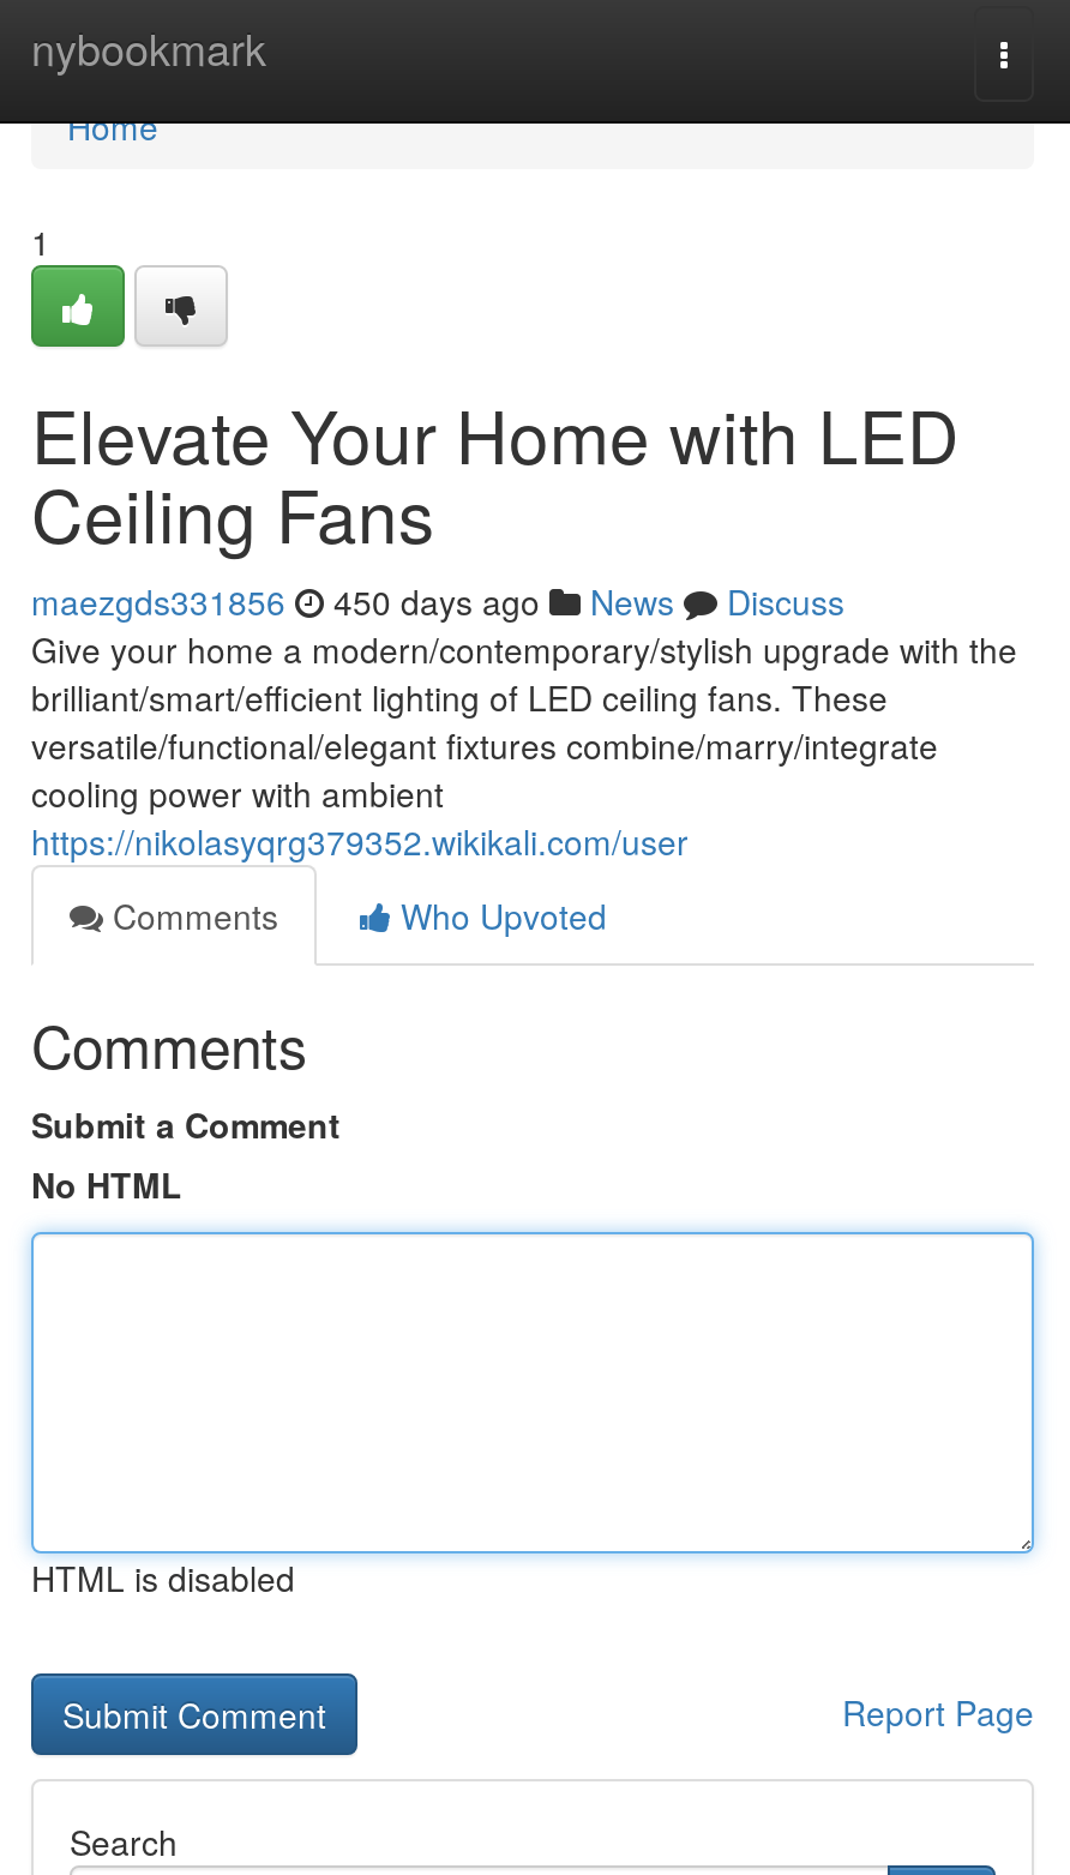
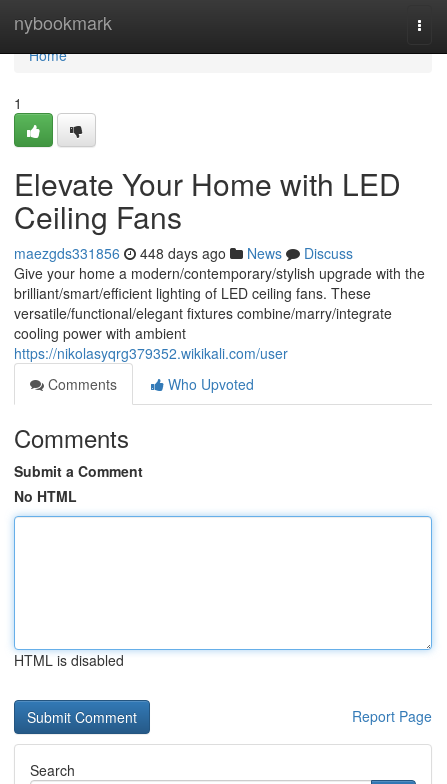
- maezgds331856 450 days ago News Discuss
+ maezgds331856 448 days ago News Discuss
